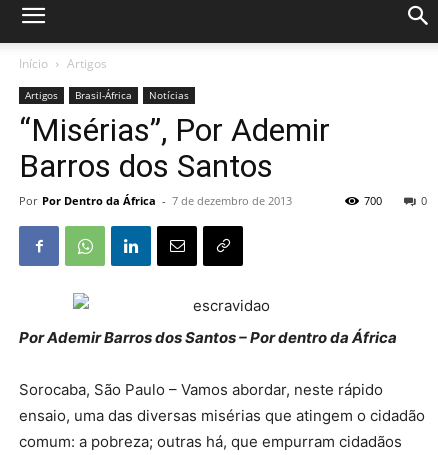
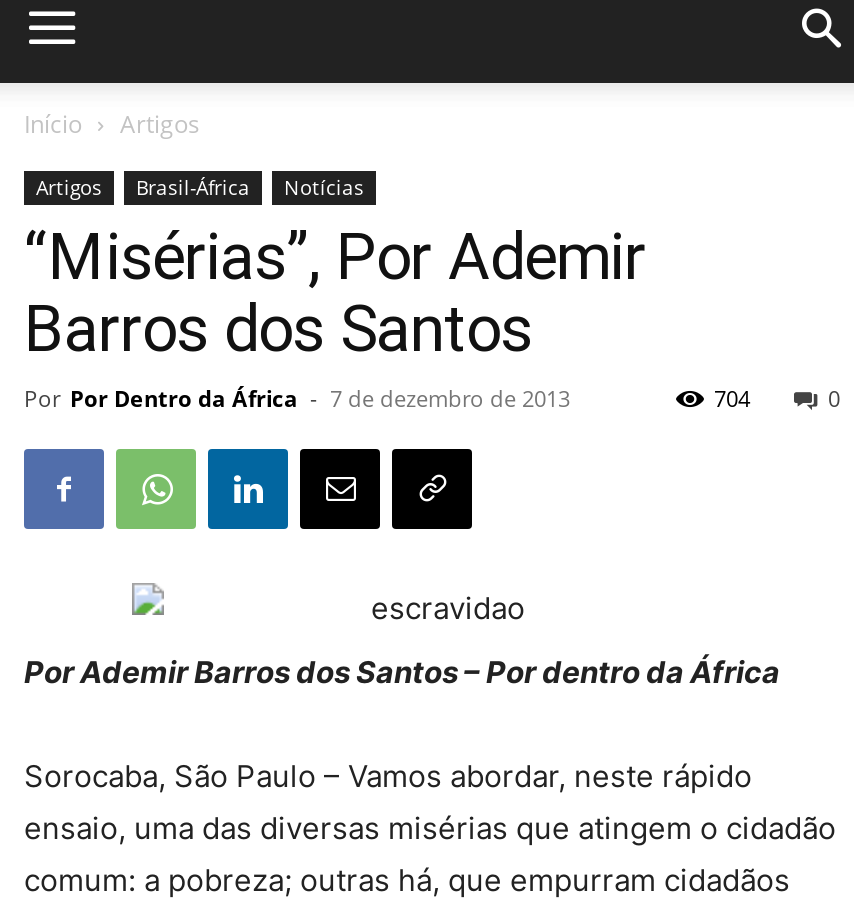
- 700
+ 704
